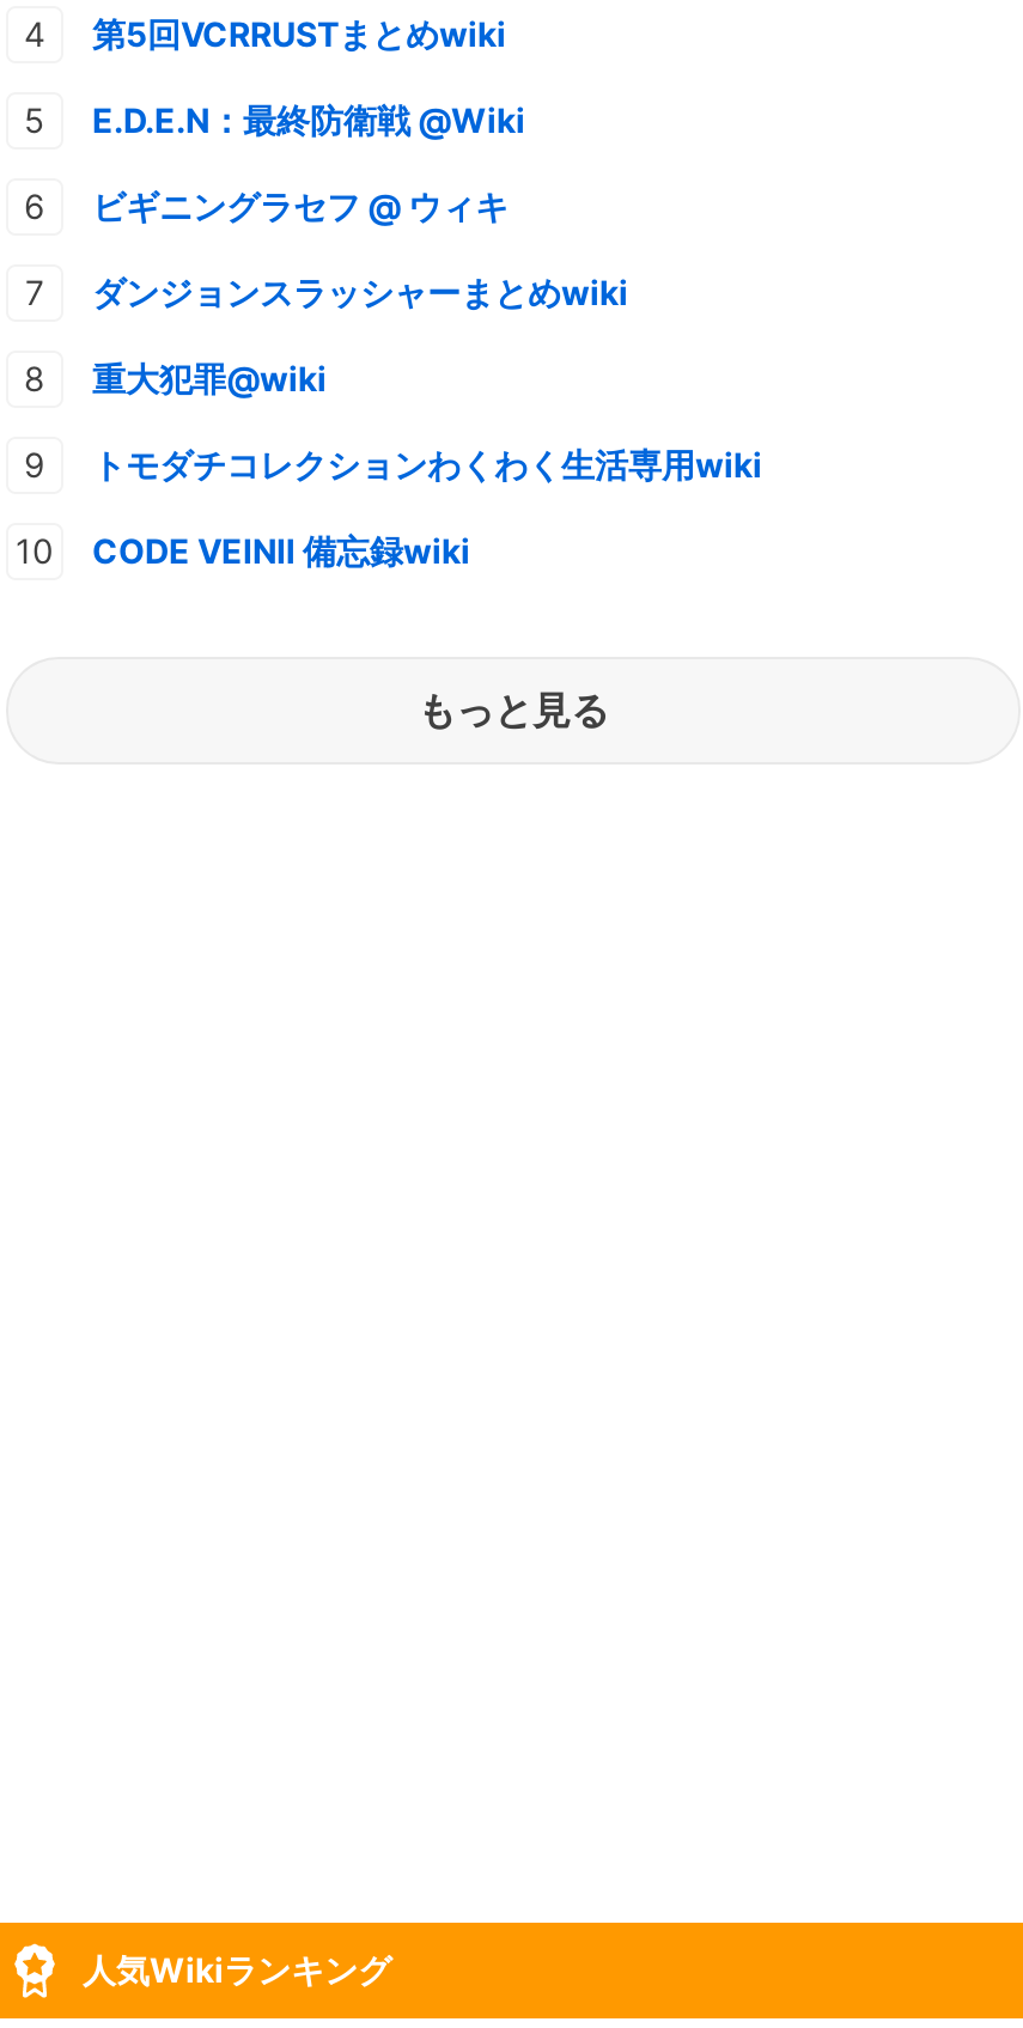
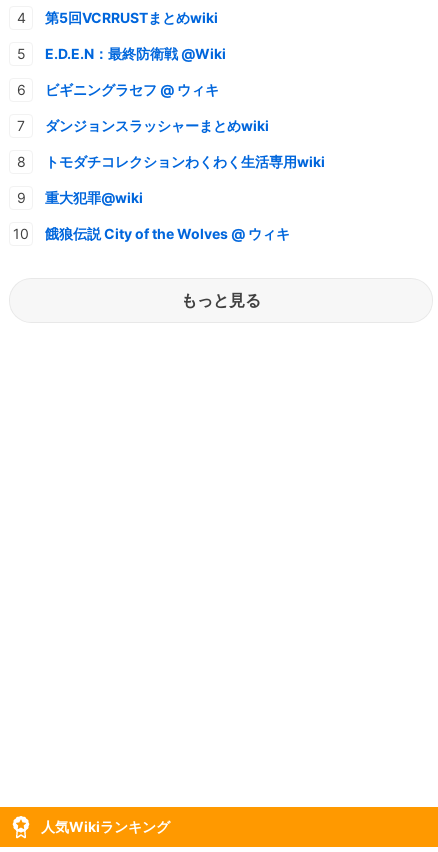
moved down: 重大犯罪@wiki

moved up: トモダチコレクションわくわく生活専用wiki

- CODE VEINⅡ 備忘録wiki
+ 餓狼伝説 City of the Wolves @ ウィキ
